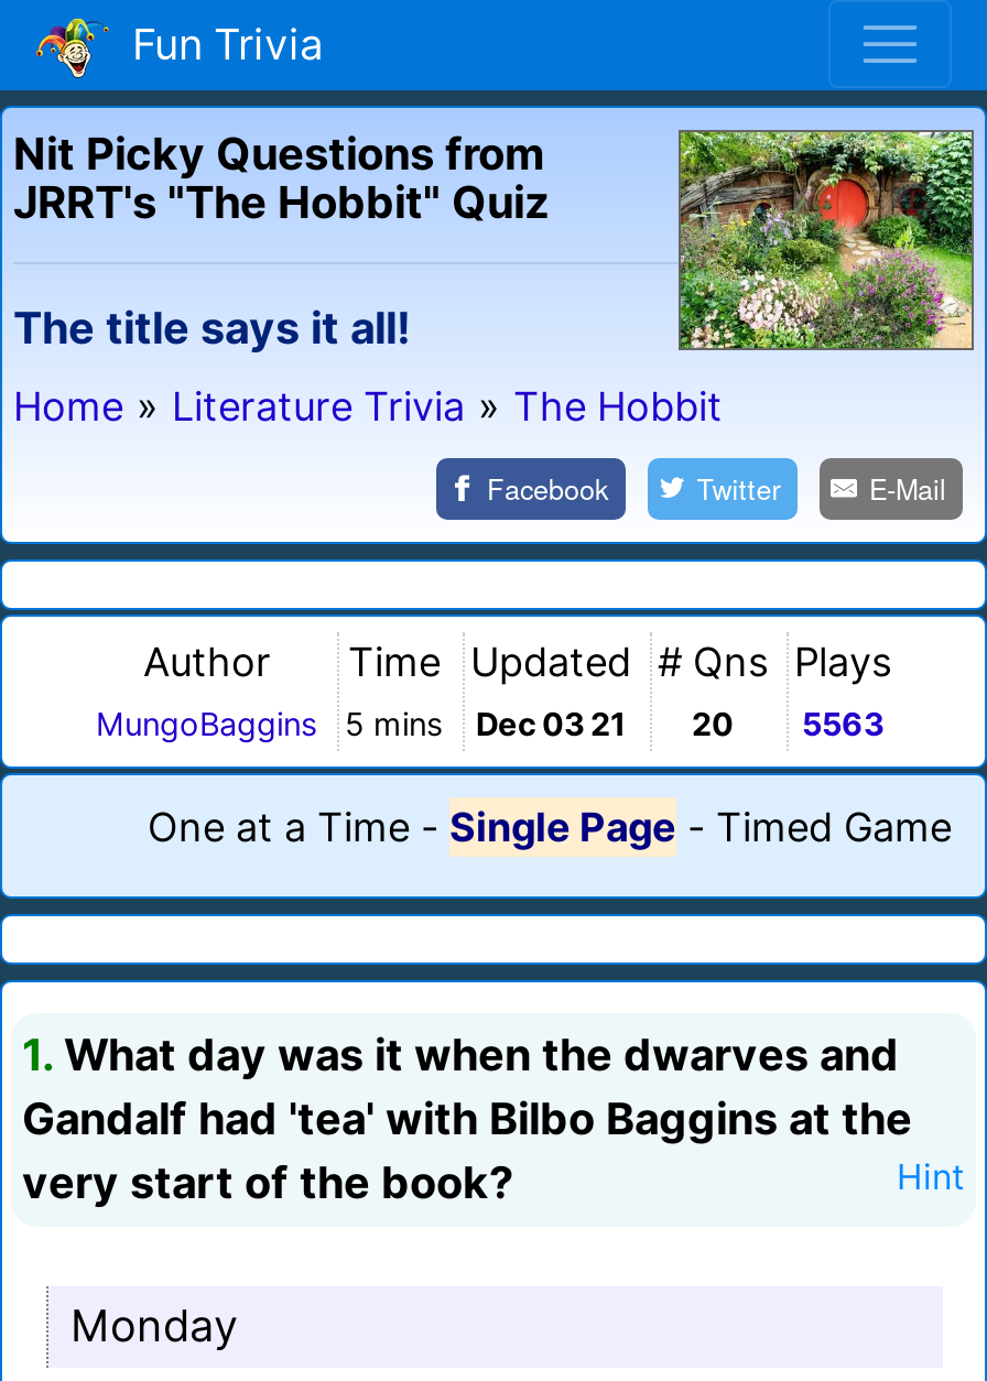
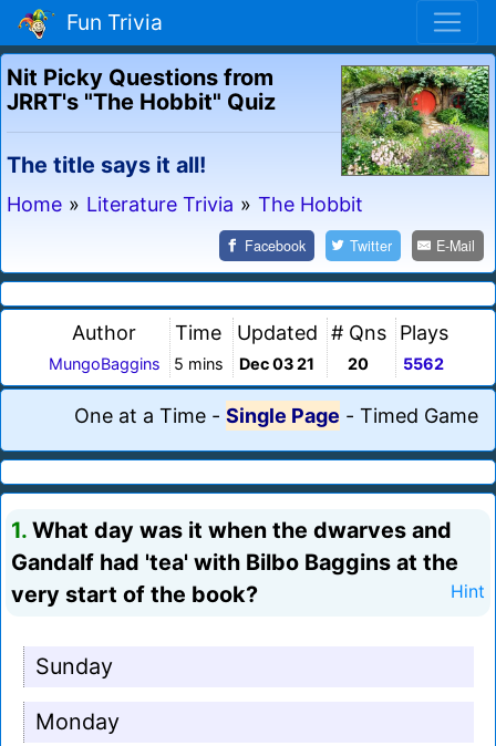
- MungoBaggins 5 mins Dec 03 21 20 5563
+ MungoBaggins 5 mins Dec 03 21 20 5562

+ Sunday
